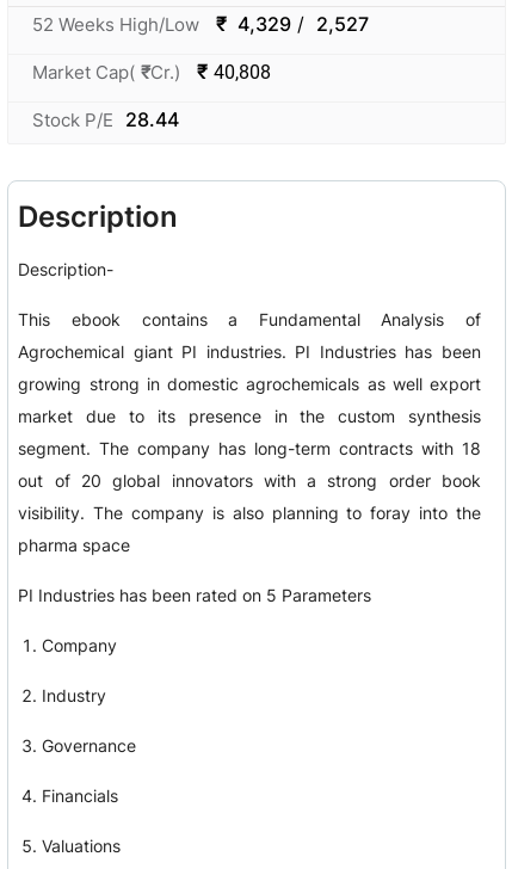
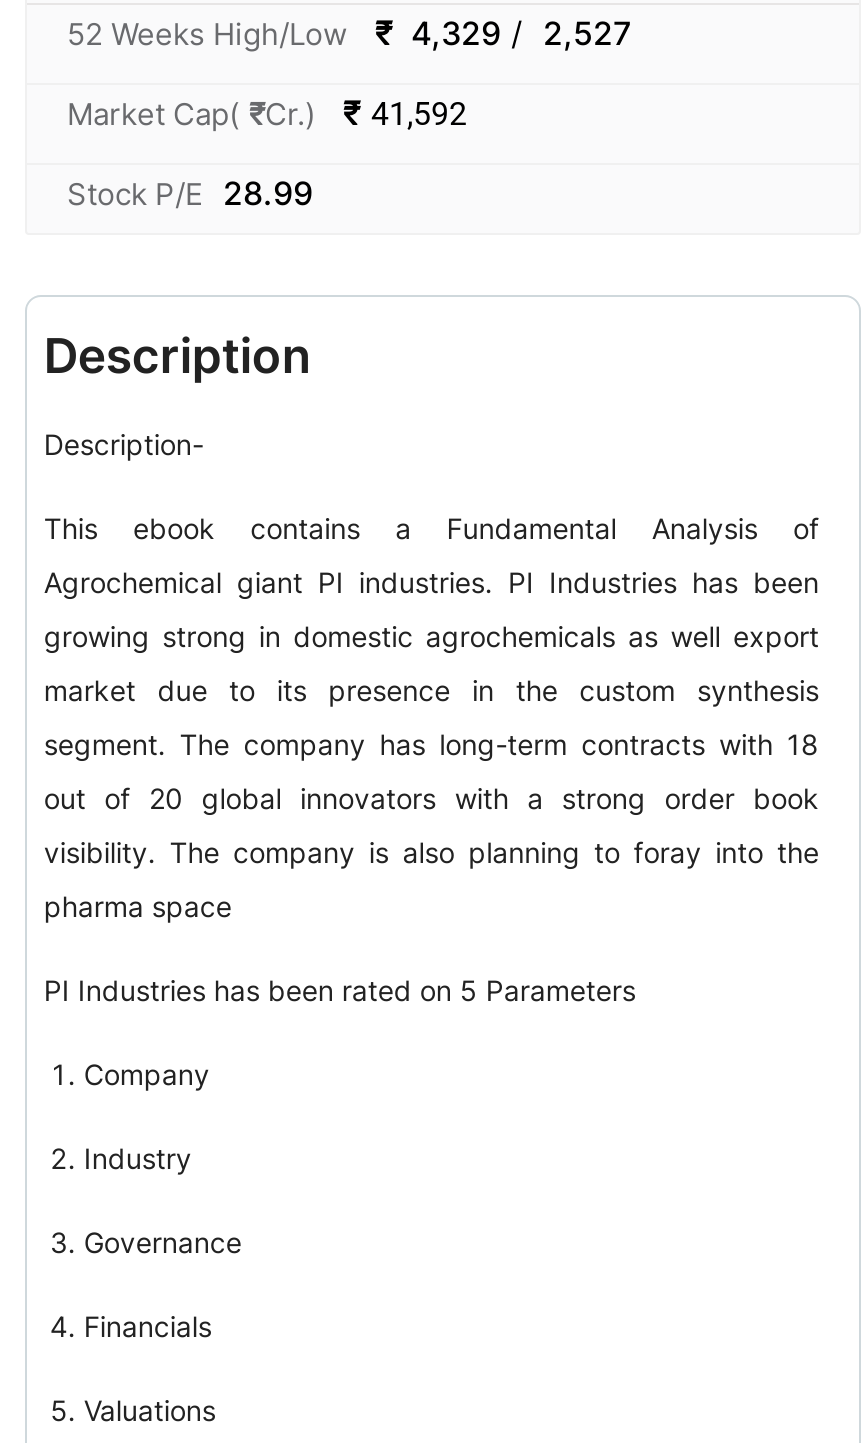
- Market Cap( ₹Cr.) ₹ 40,808
+ Market Cap( ₹Cr.) ₹ 41,592

- Stock P/E 28.44
+ Stock P/E 28.99
